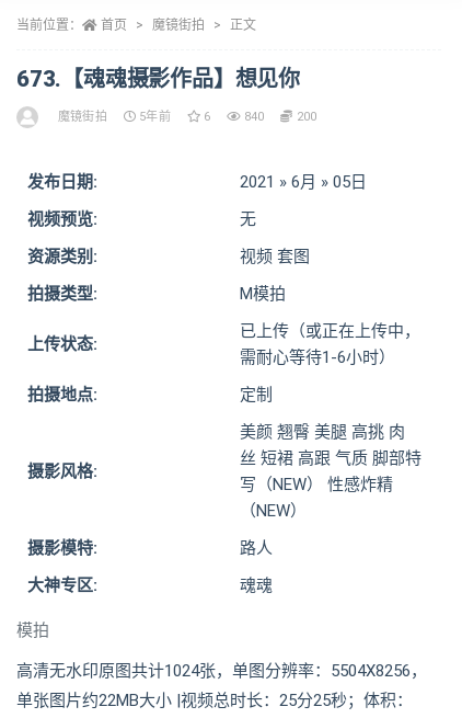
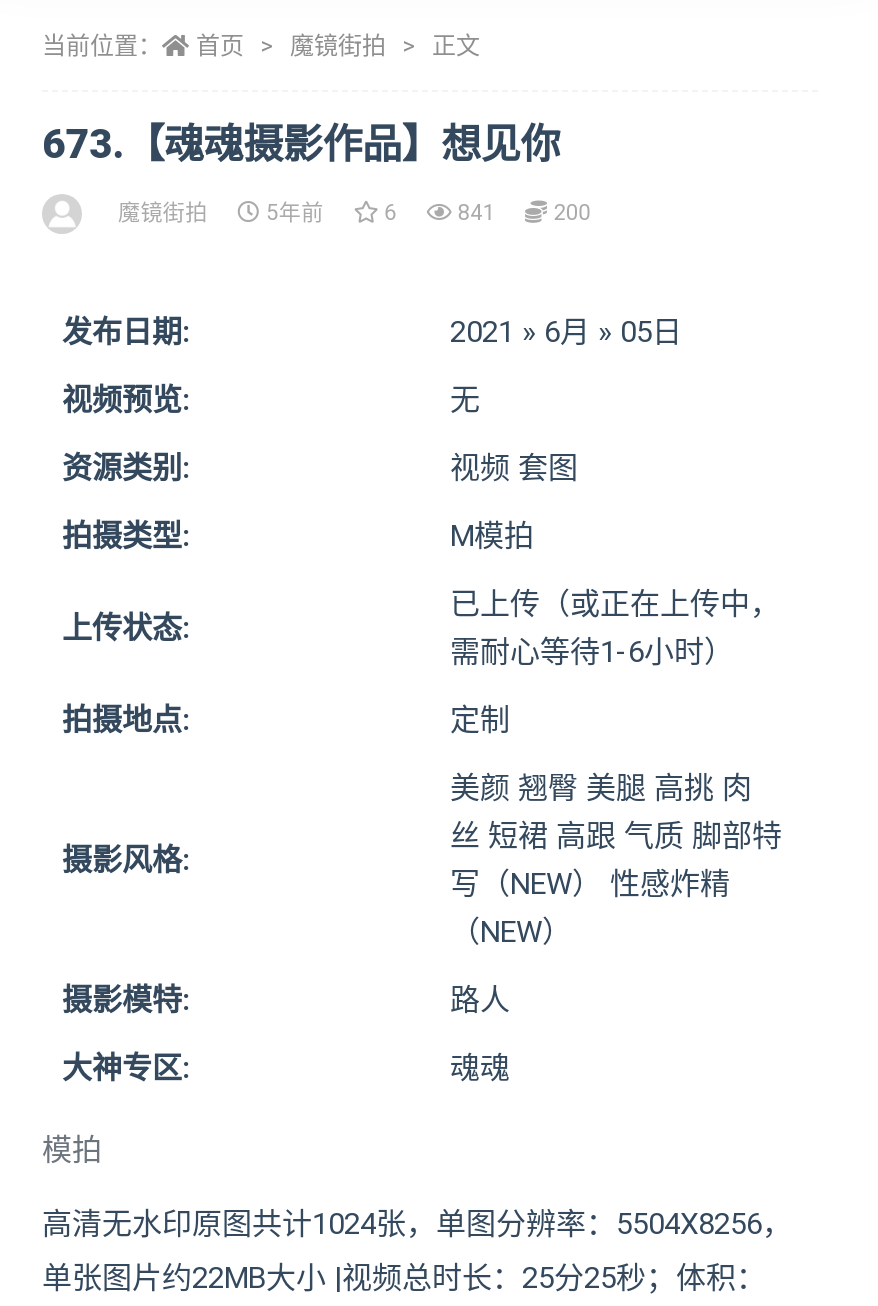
- 840
+ 841
